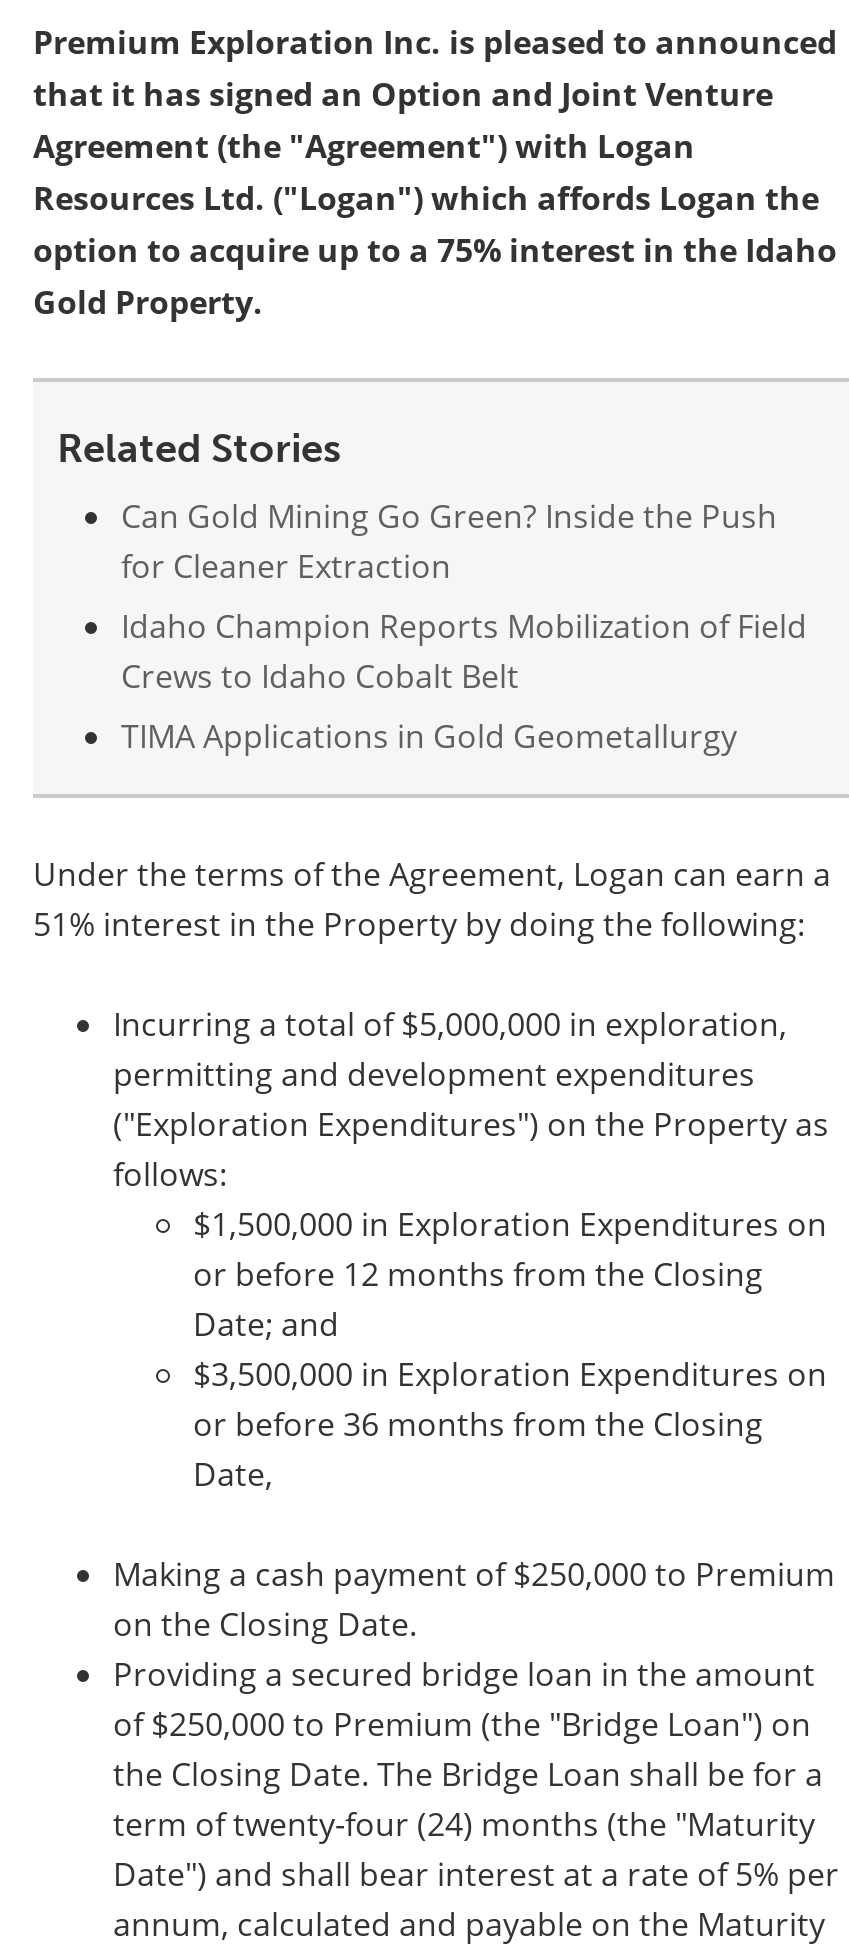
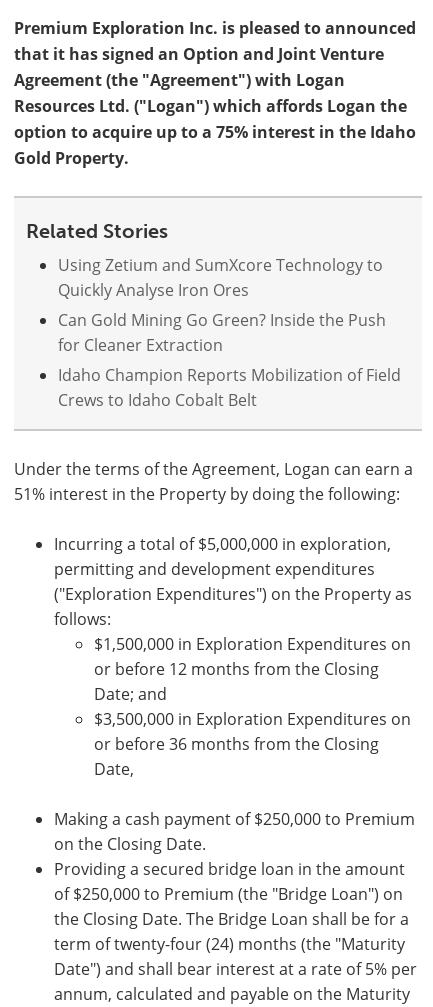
+ Using Zetium and SumXcore Technology to
+ Quickly Analyse Iron Ores

moved down: Can Gold Mining Go Green? Inside the Push | for Cleaner Extraction | Idaho Champion Reports Mobilization of Field | Crews to Idaho Cobalt Belt

- TIMA Applications in Gold Geometallurgy
